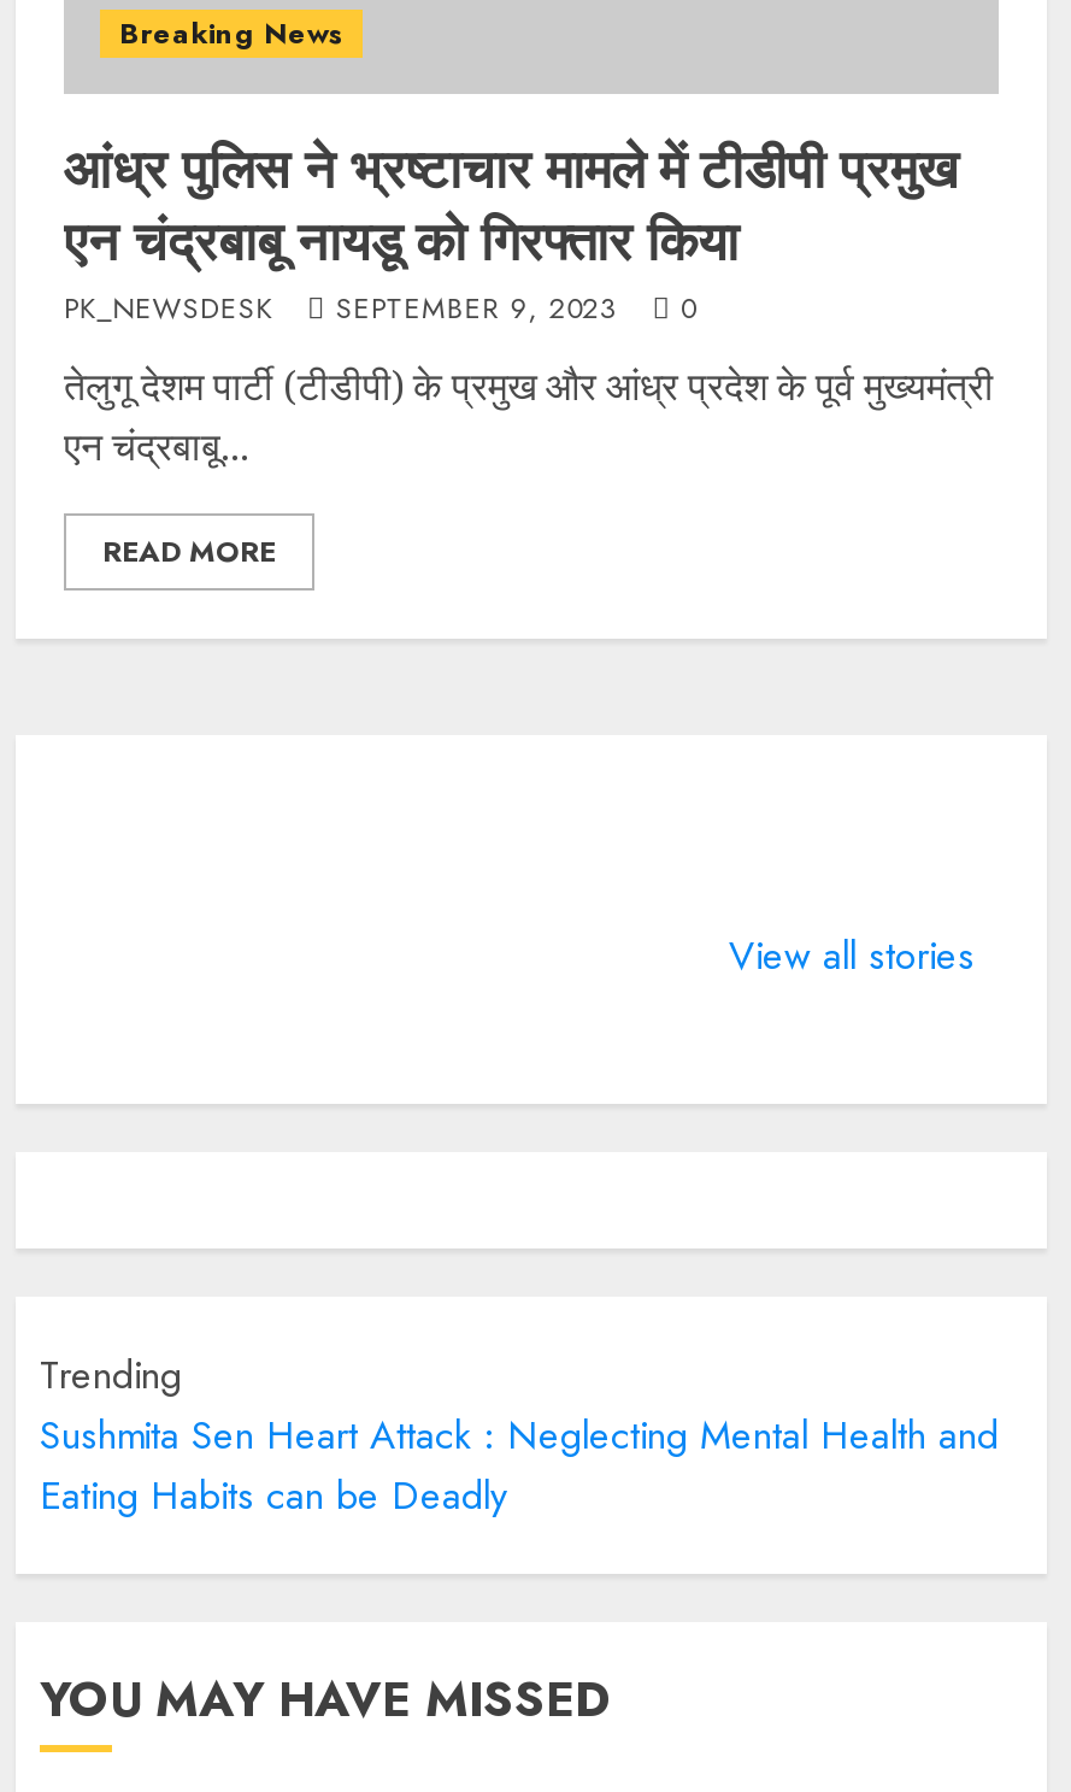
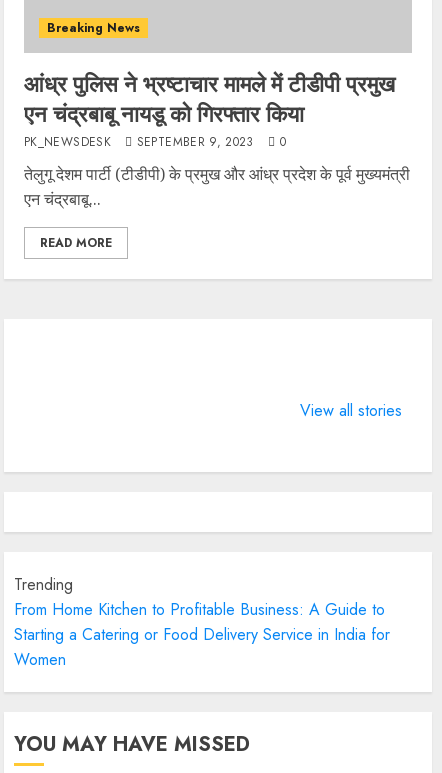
- Sushmita Sen Heart Attack : Neglecting Mental Health and
- Eating Habits can be Deadly
+ From Home Kitchen to Profitable Business: A Guide to
+ Starting a Catering or Food Delivery Service in India for
+ Women
